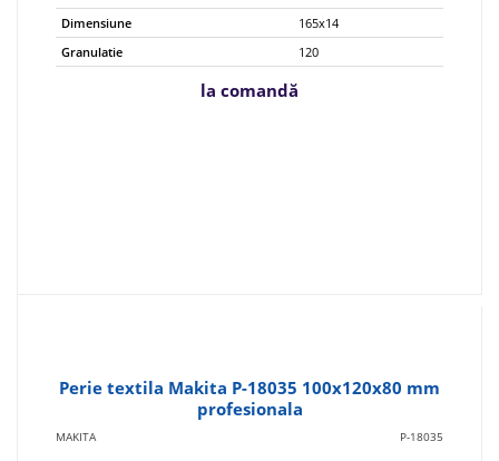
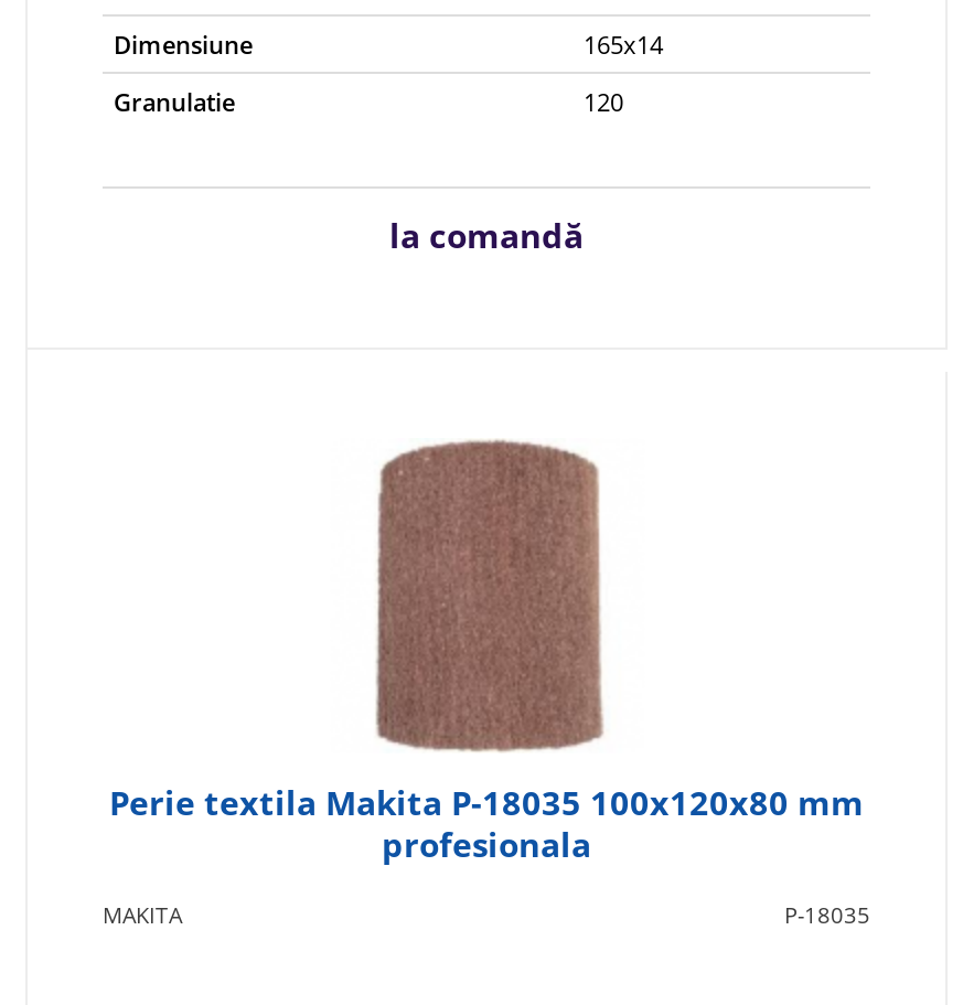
+ [image]
